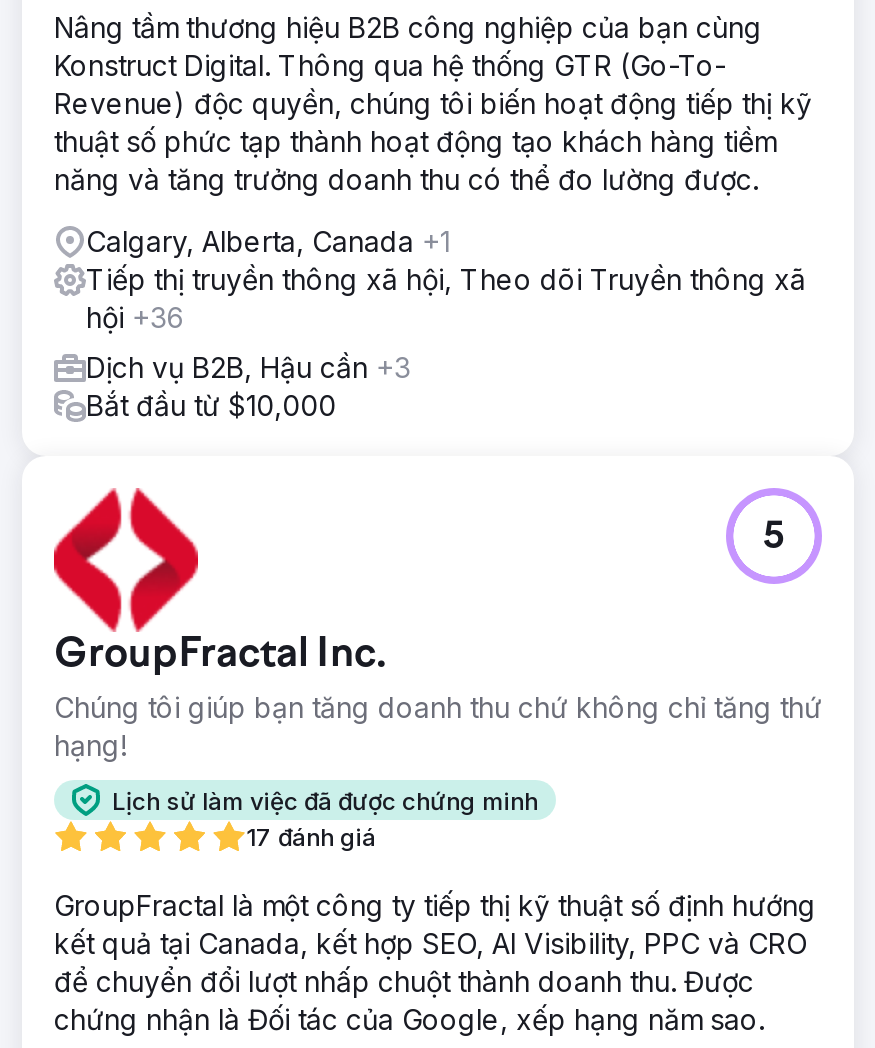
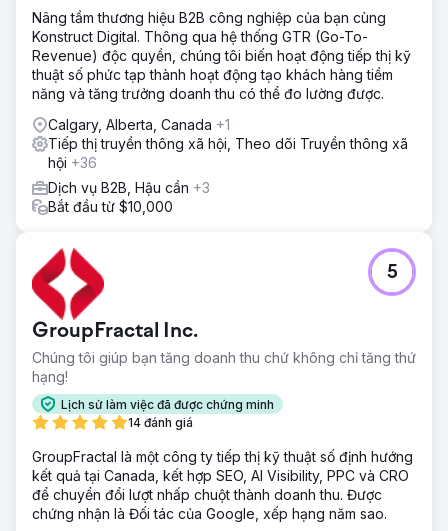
- 17 đánh giá
+ 14 đánh giá
